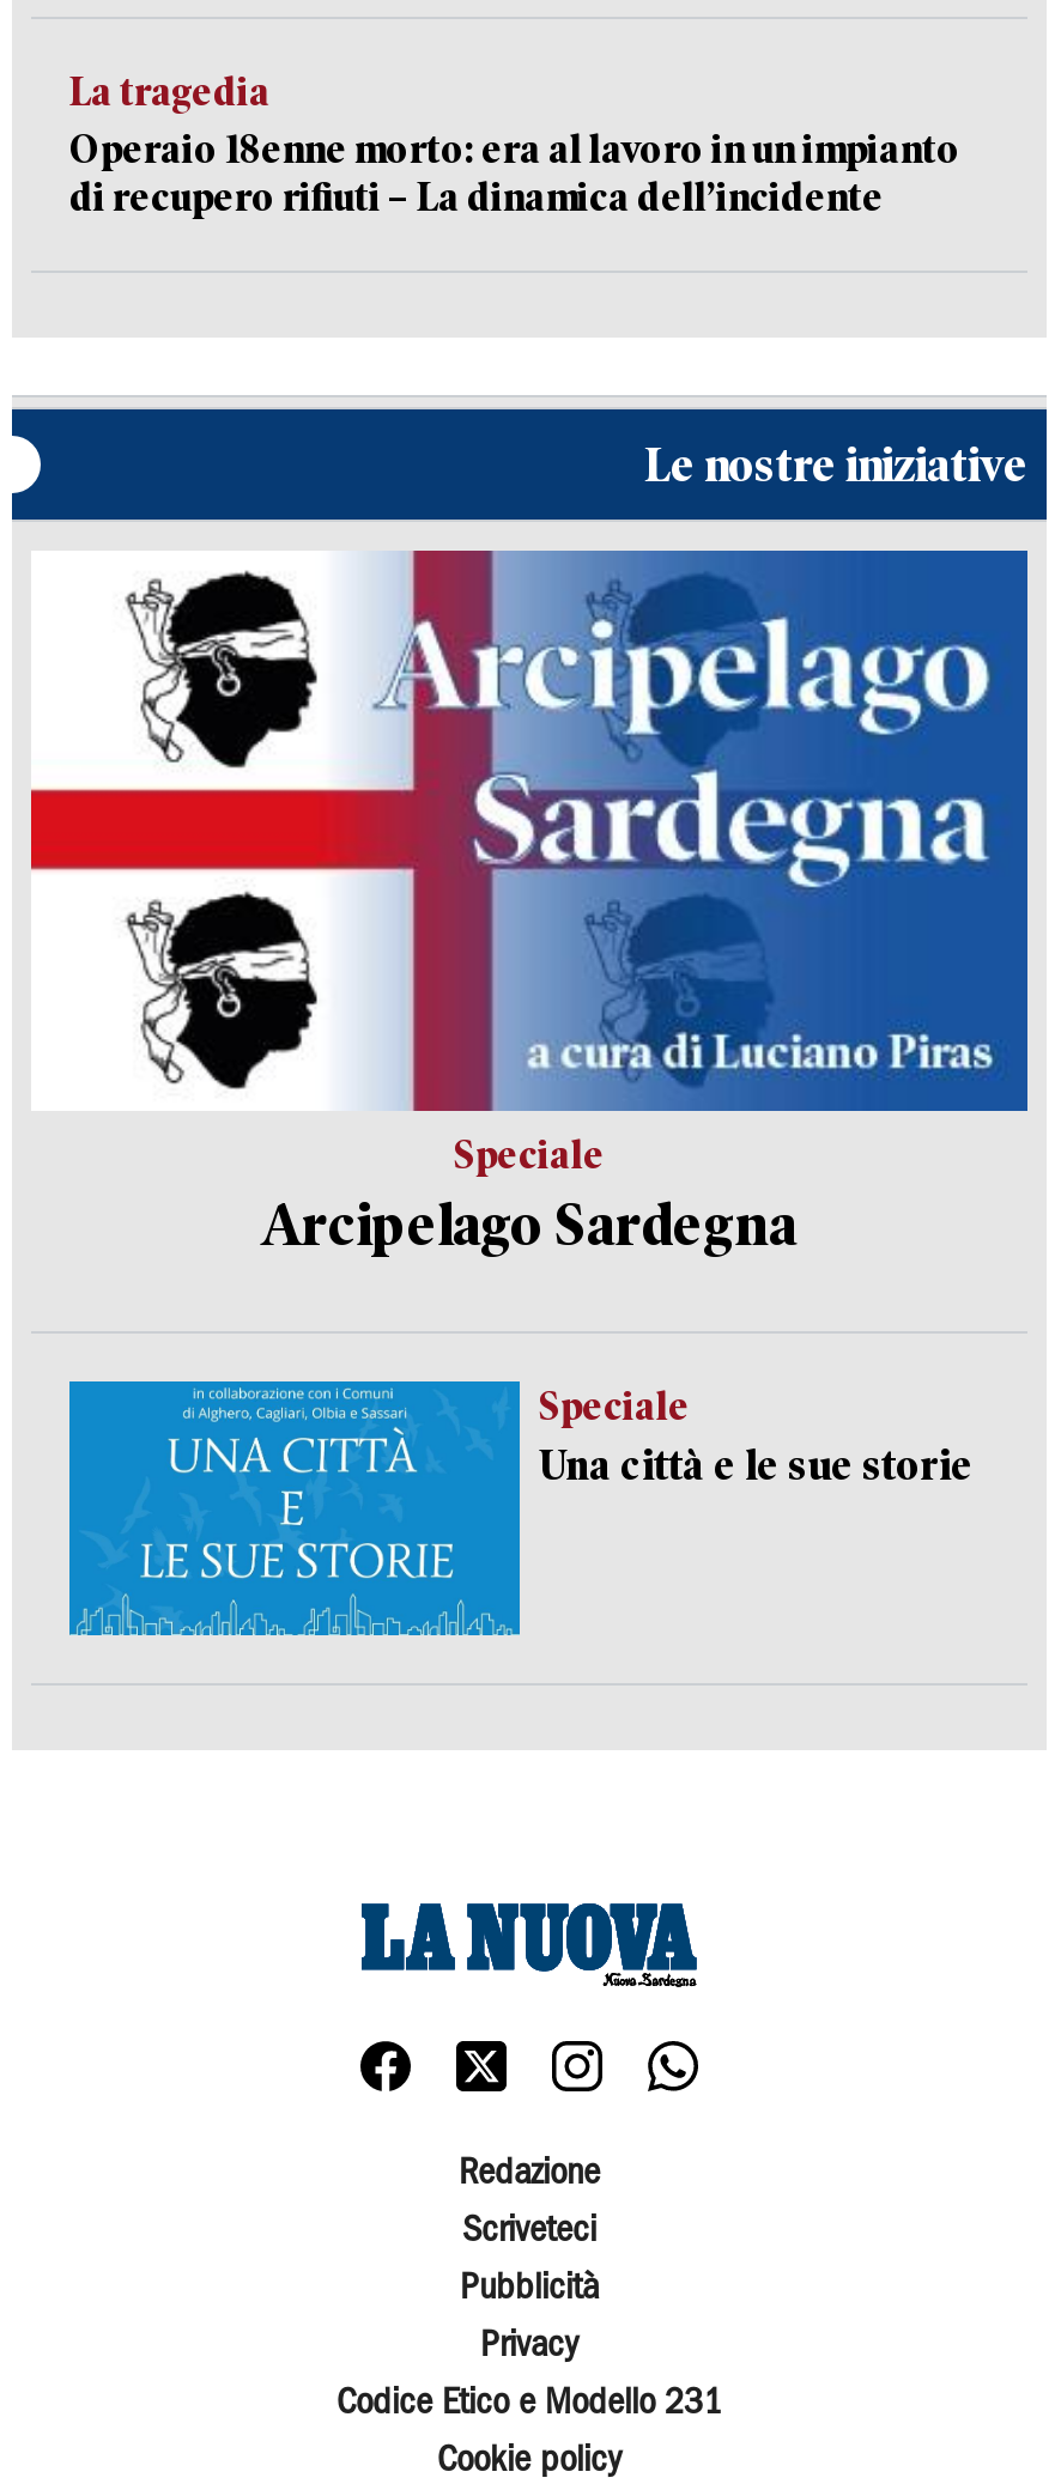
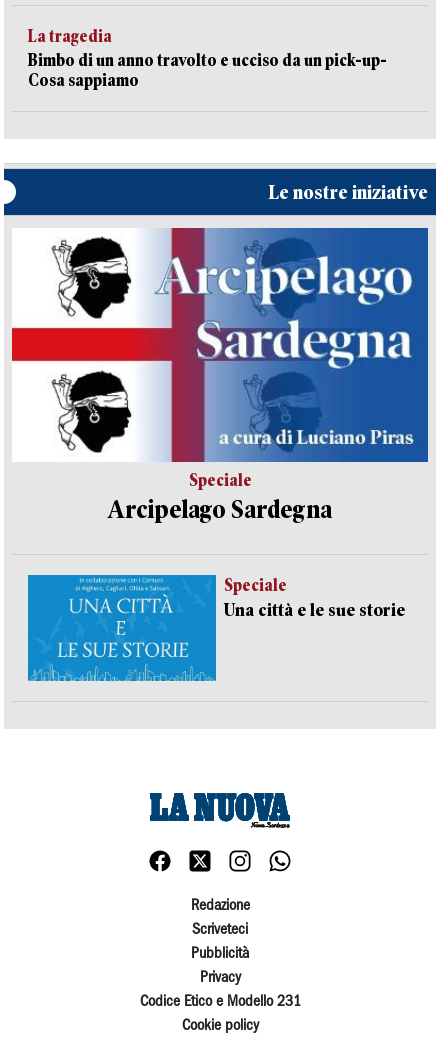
- Operaio 18enne morto: era al lavoro in un impianto
- di recupero rifiuti – La dinamica dell’incidente
+ Bimbo di un anno travolto e ucciso da un pick-up-
+ Cosa sappiamo
